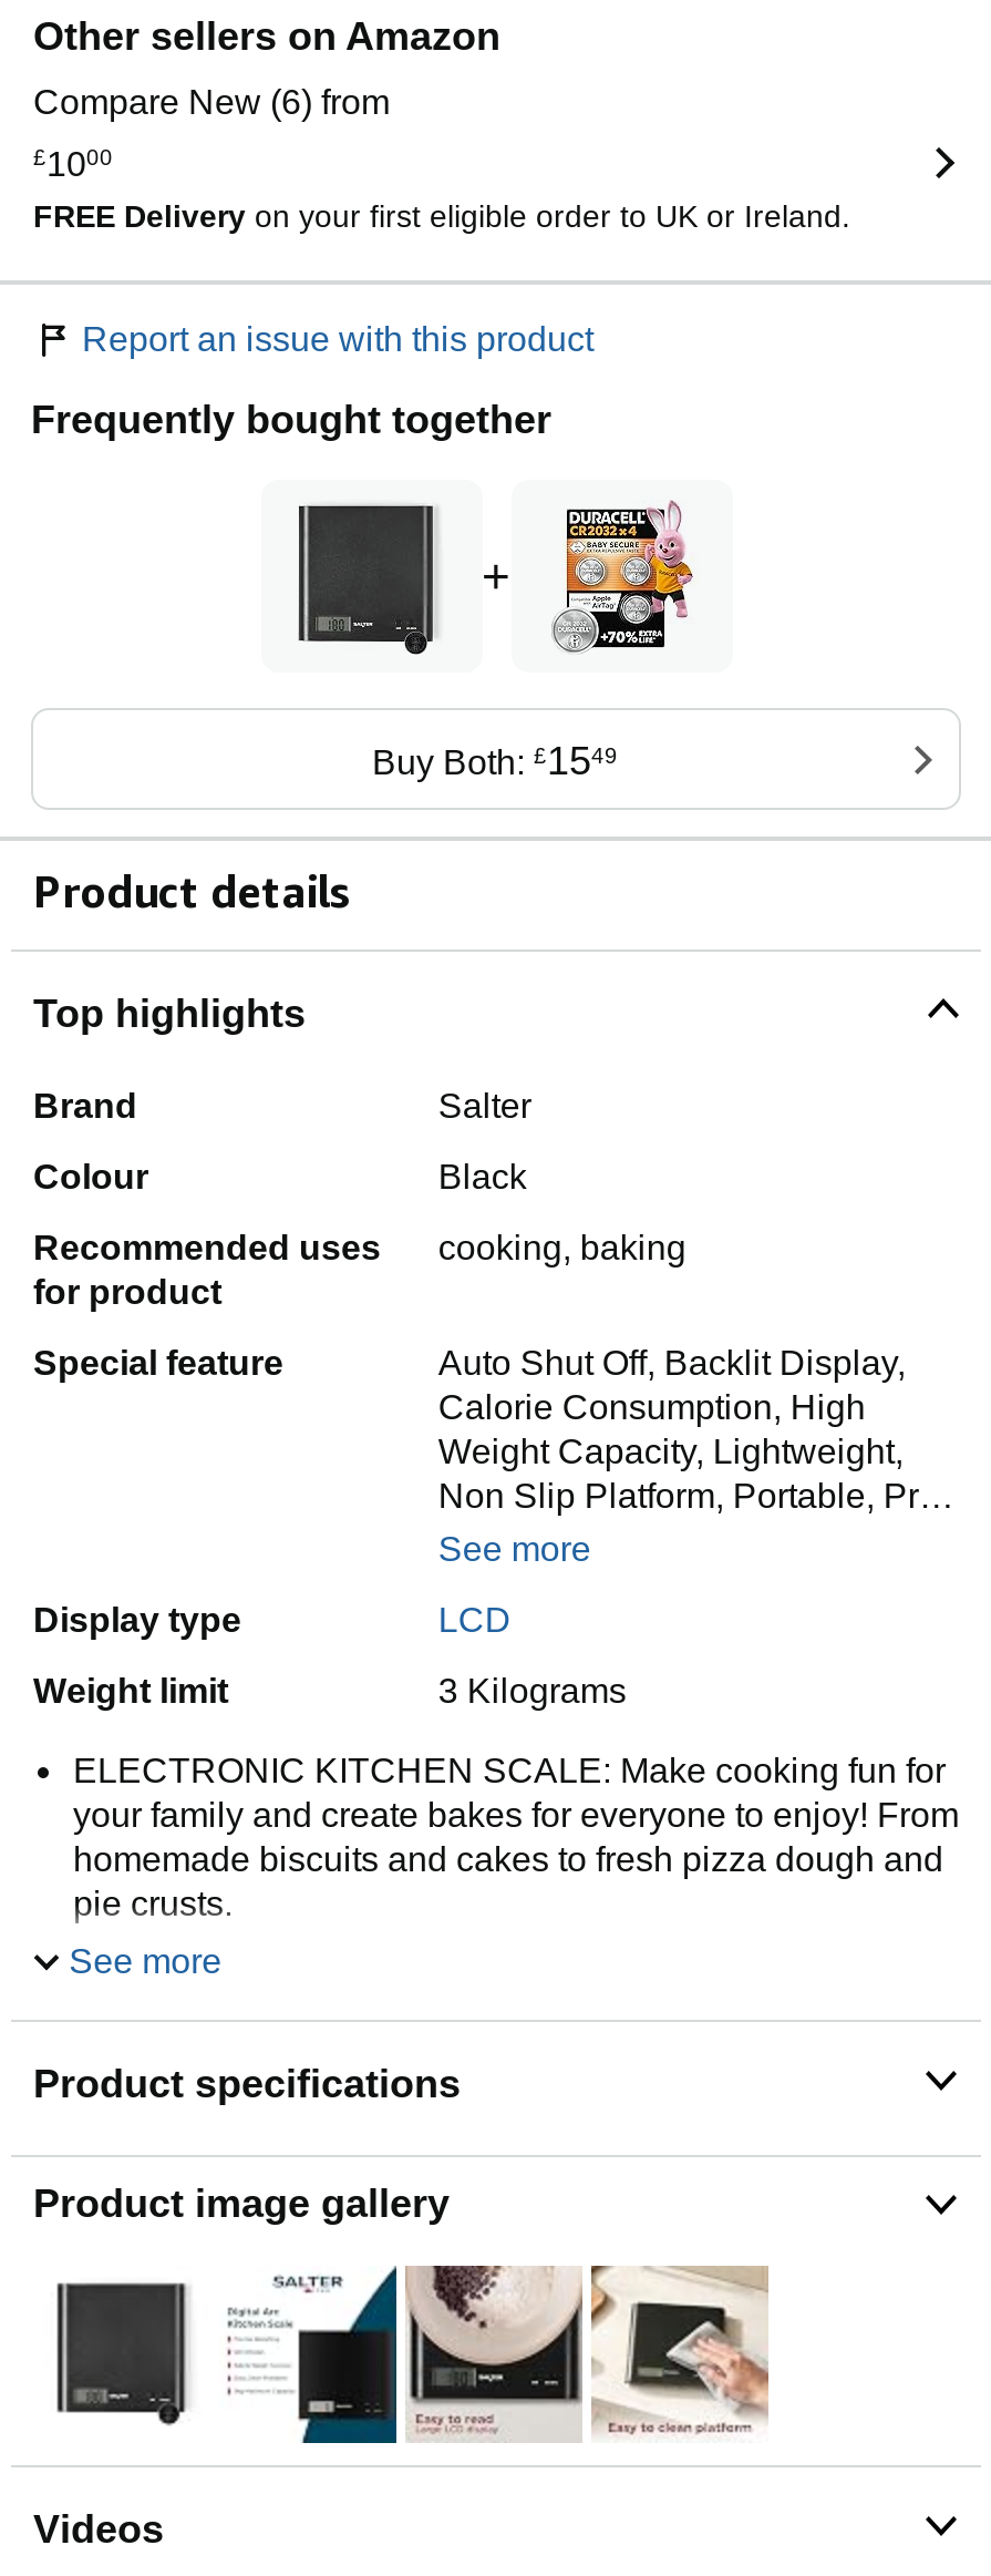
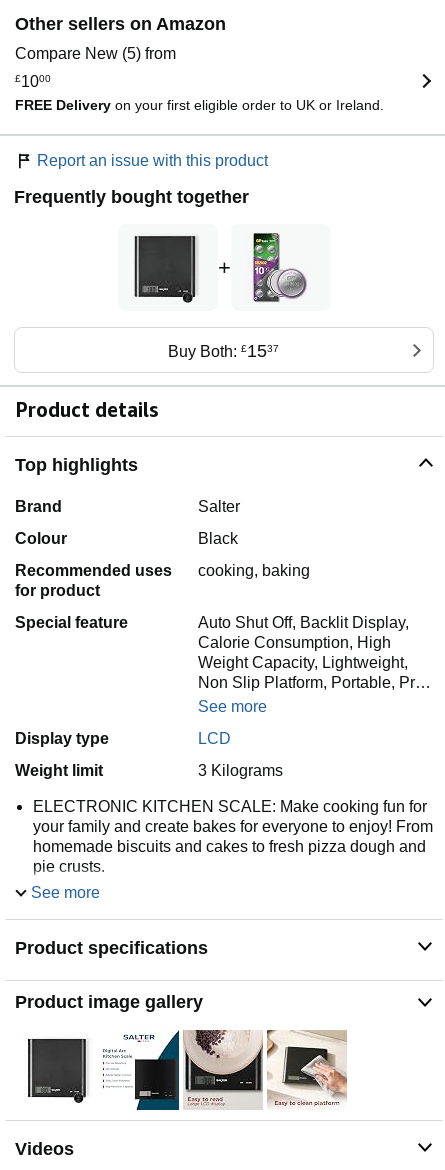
- Compare New (6) from
+ Compare New (5) from

- [image]
- Buy Both: £1549
+ [image]
+ Buy Both: £1537
